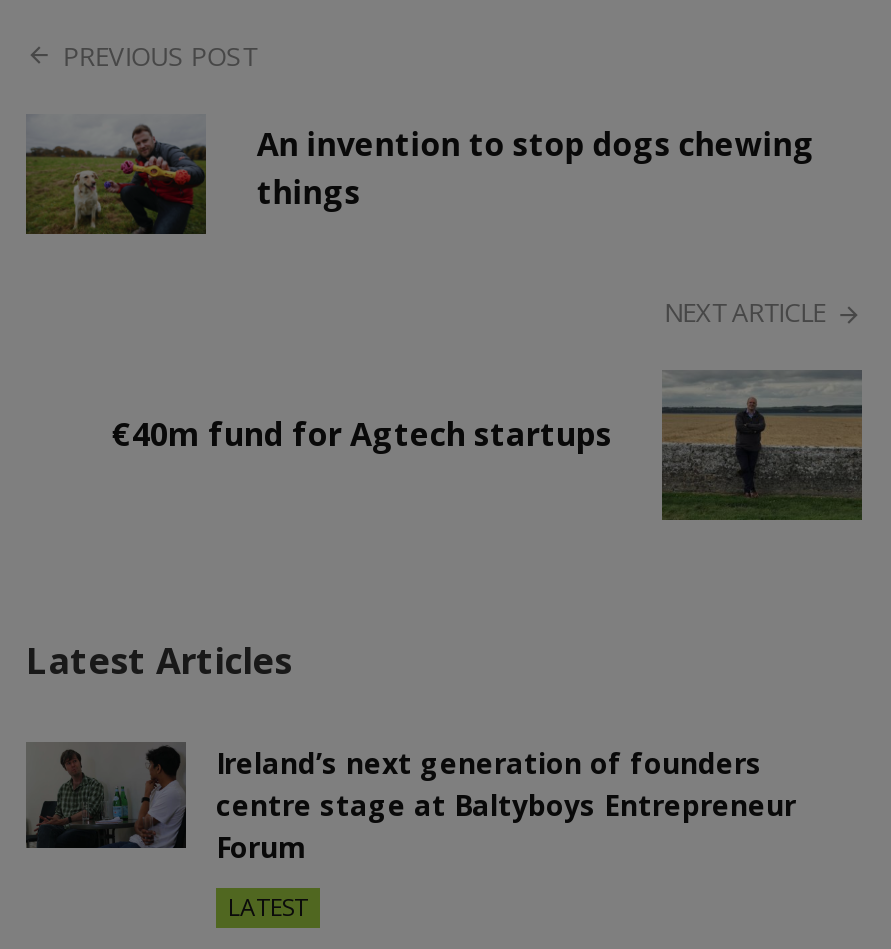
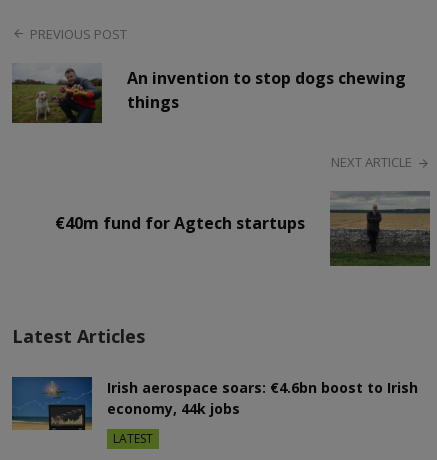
- [image]
- Ireland’s next generation of founders
- centre stage at Baltyboys Entrepreneur
- Forum
+ [image]
+ Irish aerospace soars: €4.6bn boost to Irish
+ economy, 44k jobs
